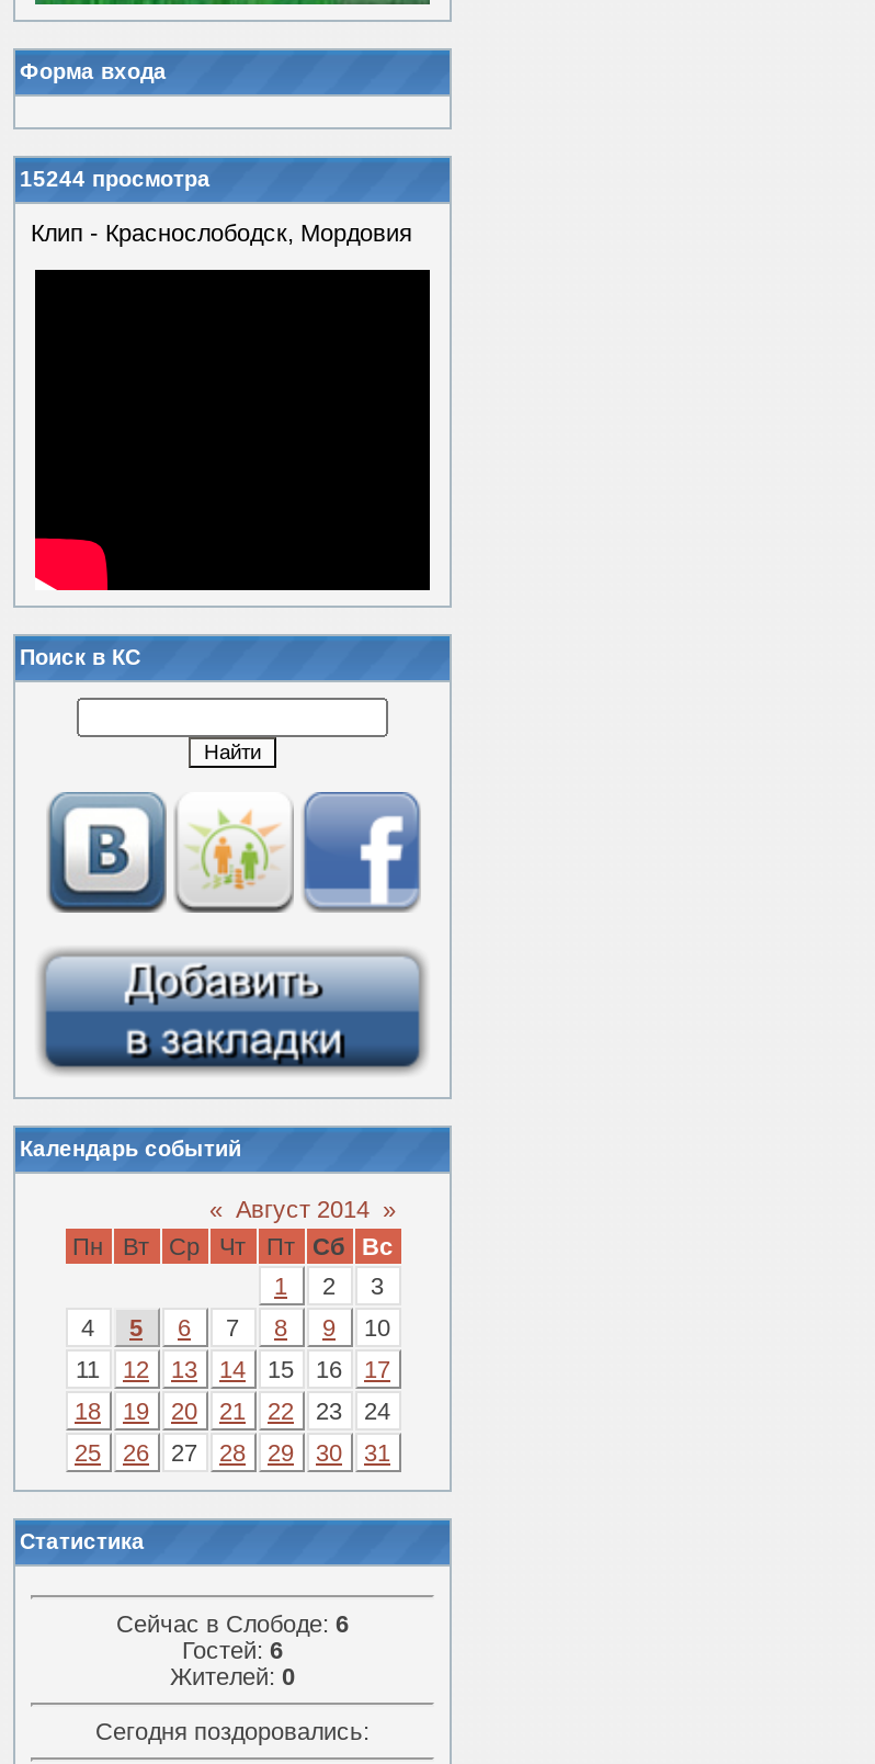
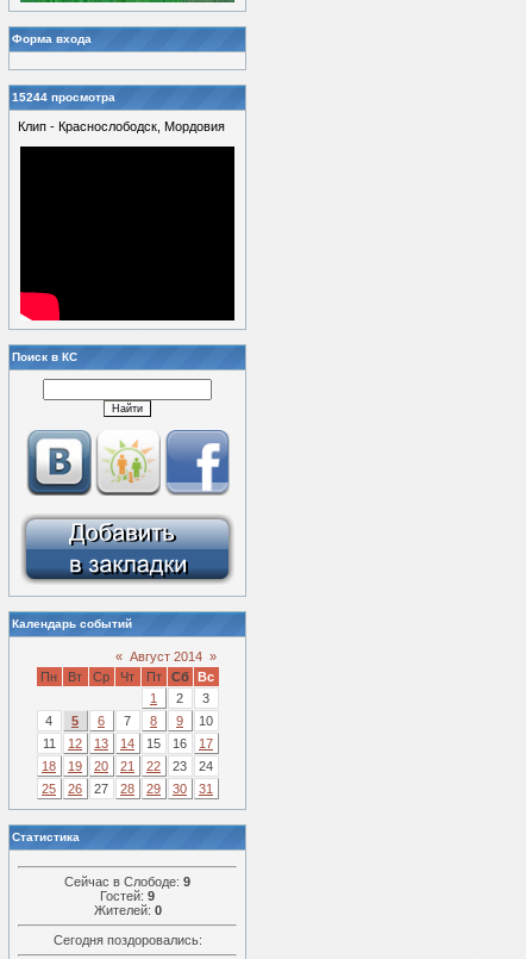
- Сейчас в Слободе: 6
+ Сейчас в Слободе: 9

- Гостей: 6
+ Гостей: 9
